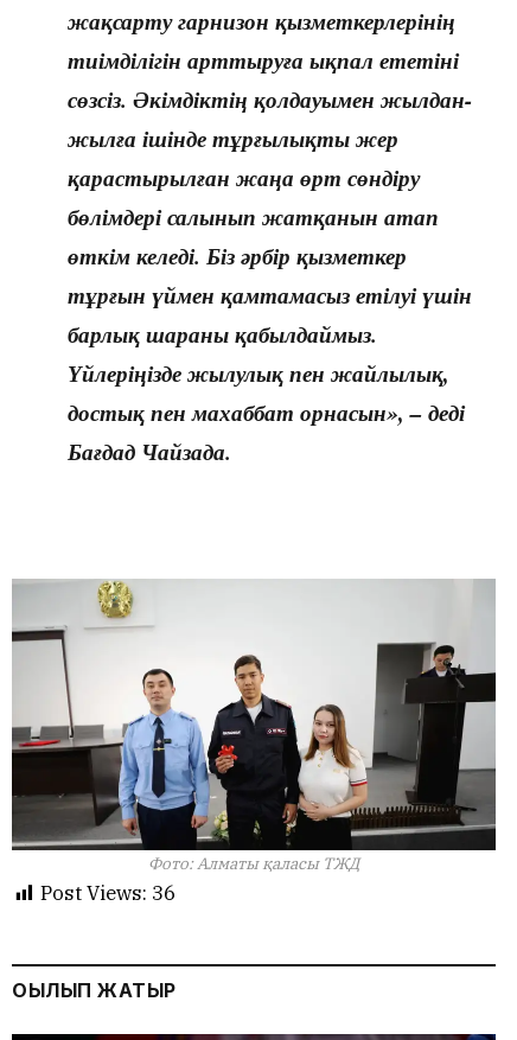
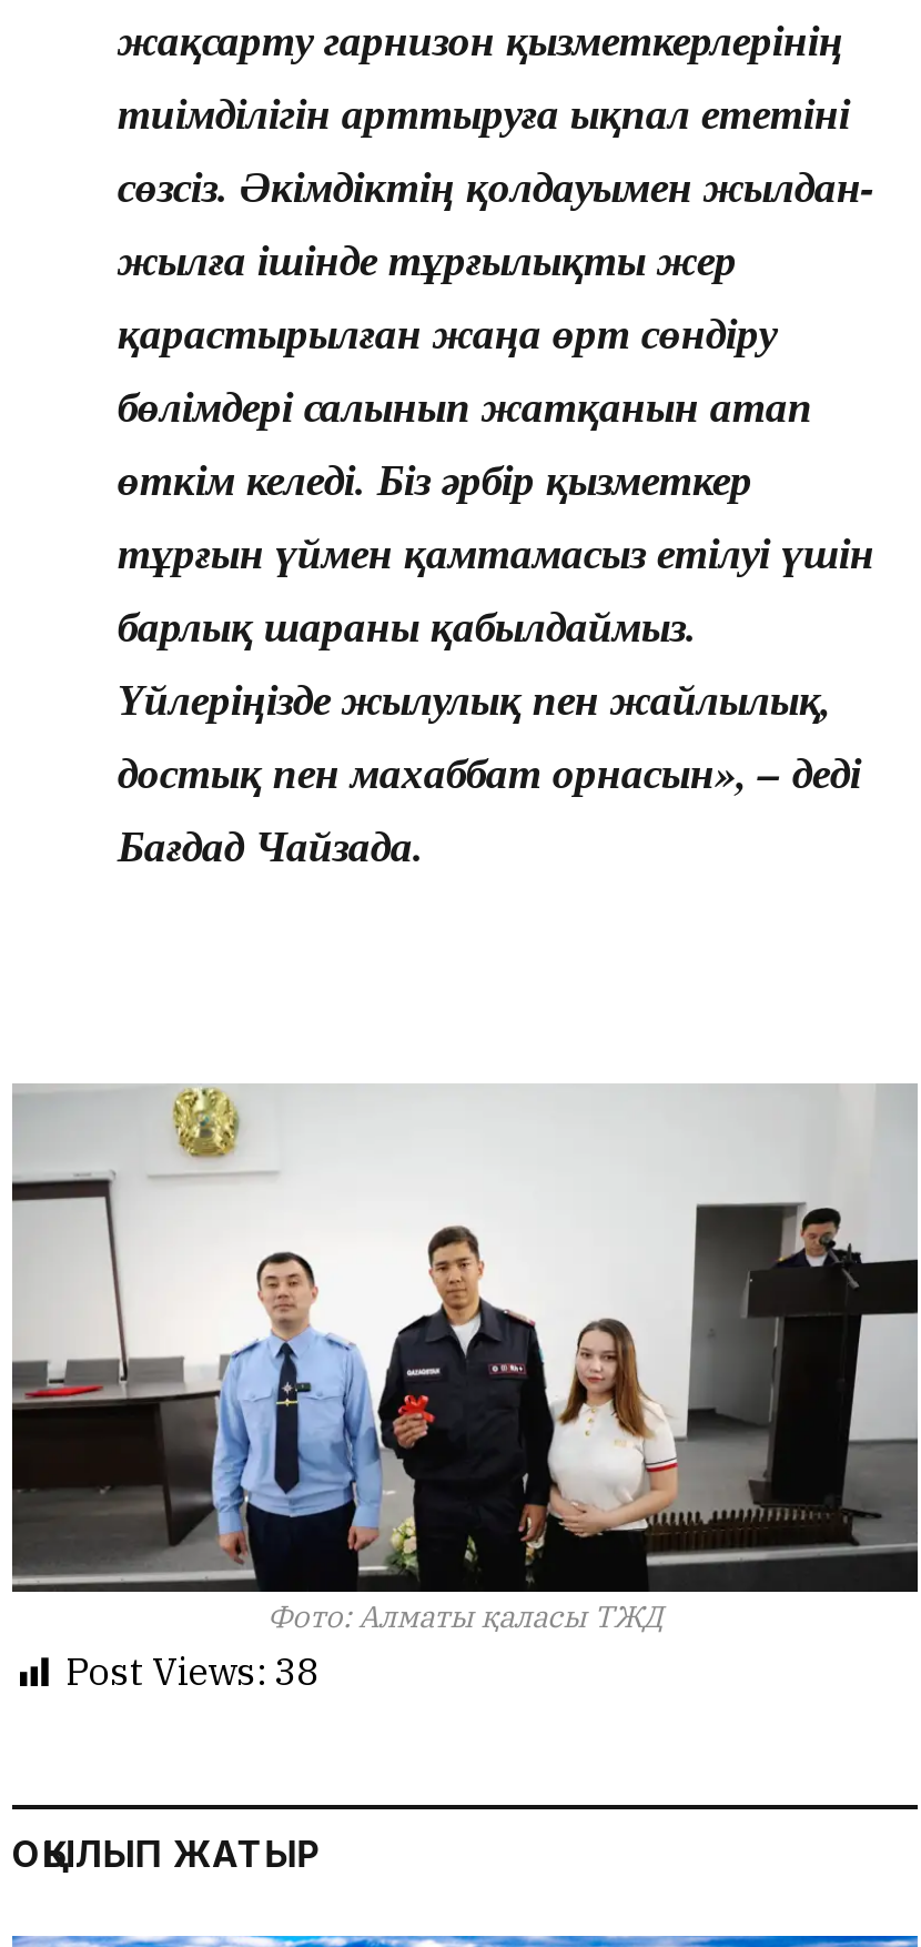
- Post Views: 36
+ Post Views: 38
